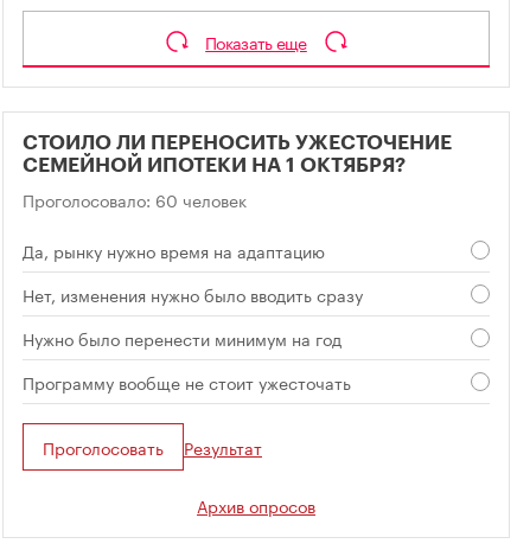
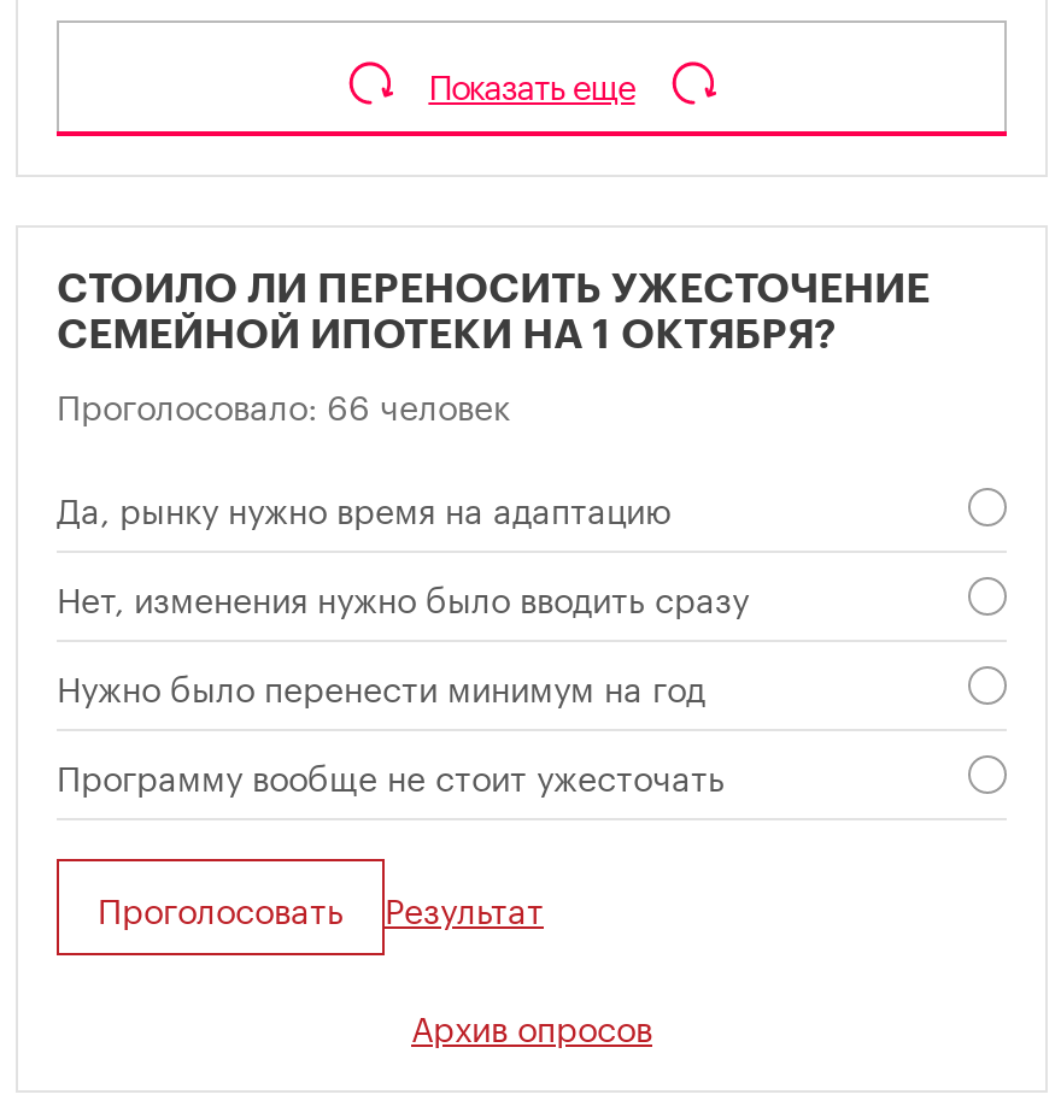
- Проголосовало: 60 человек
+ Проголосовало: 66 человек
